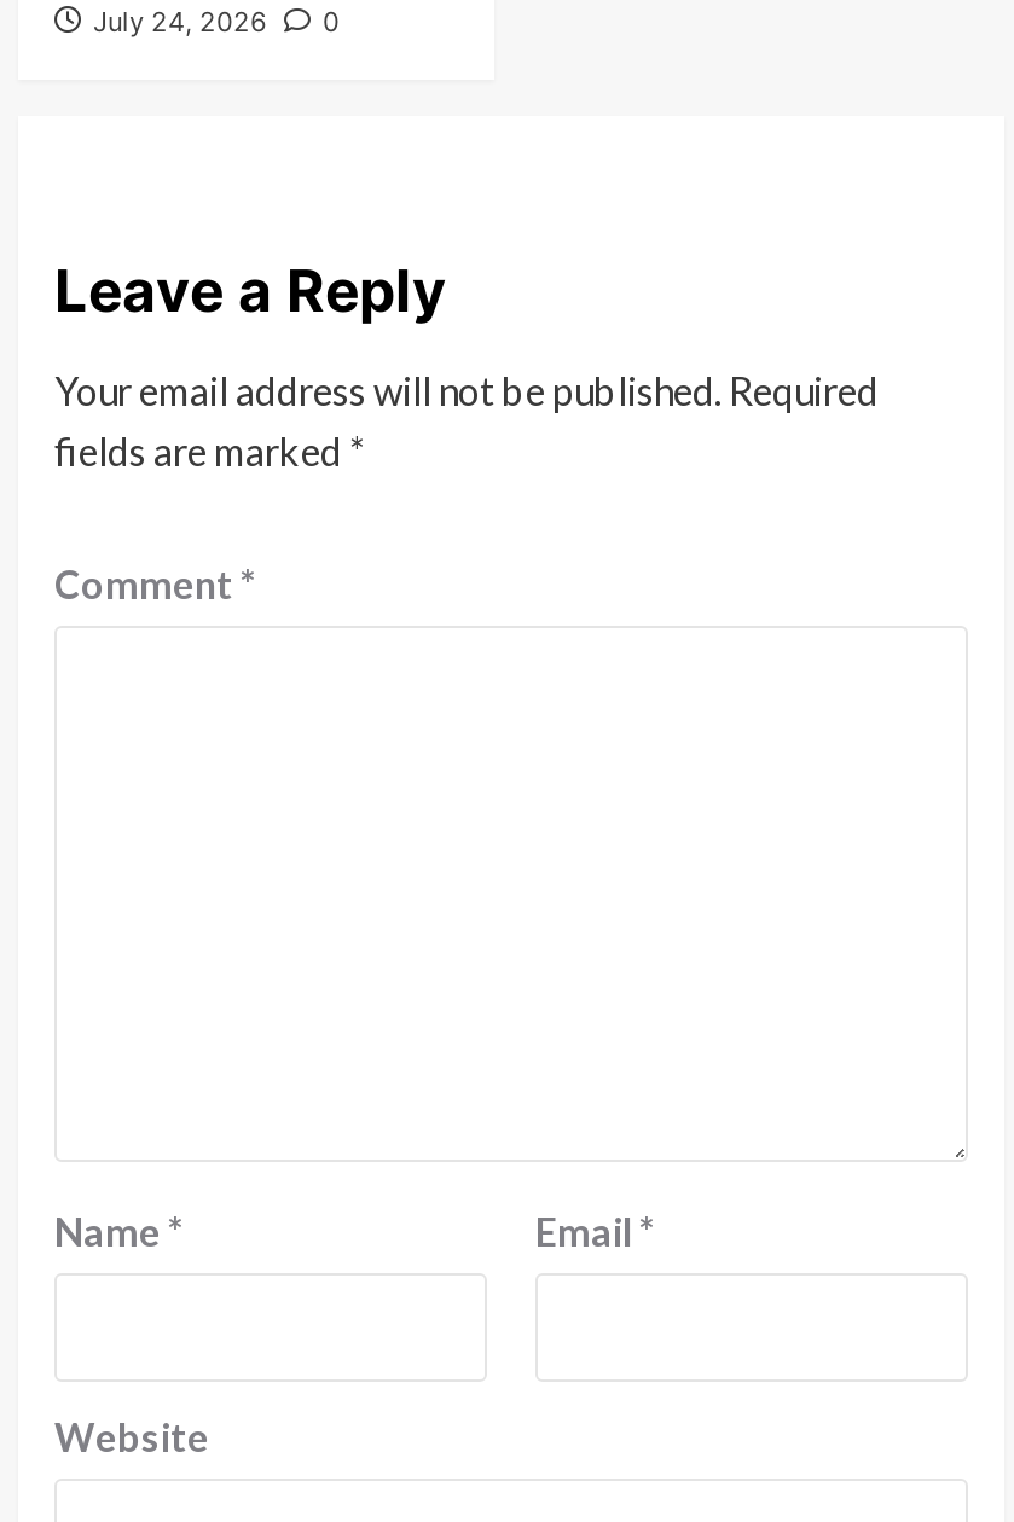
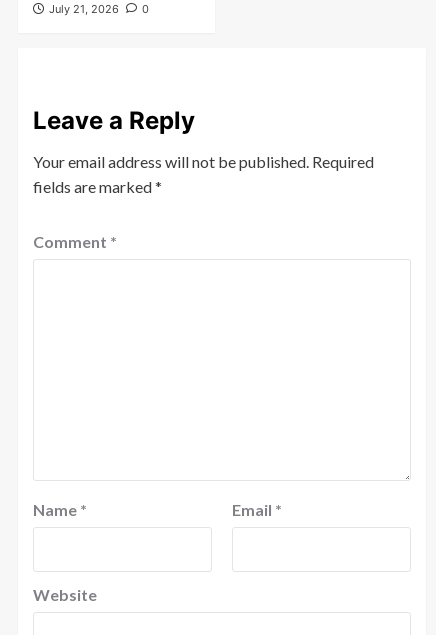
- July 24, 2026 0
+ July 21, 2026 0
